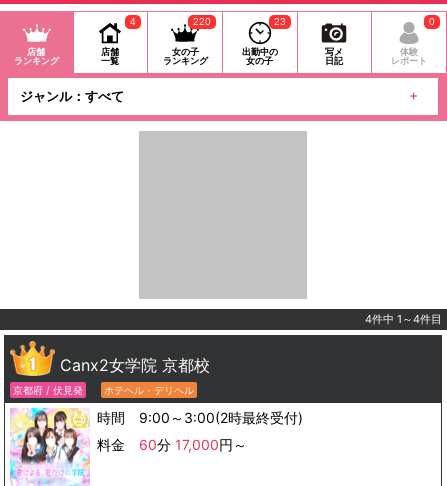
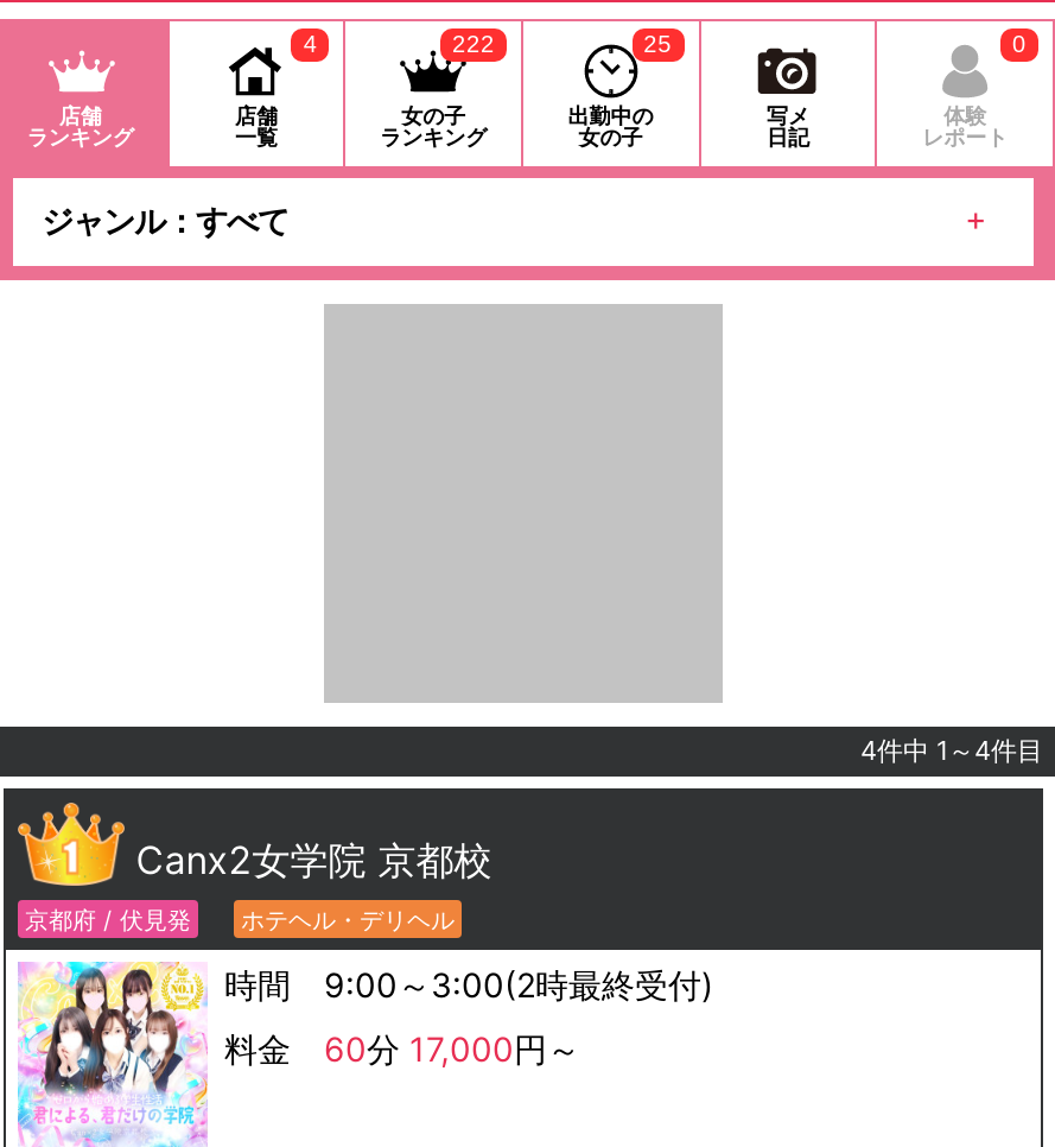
- 220
+ 222

- 23
+ 25
